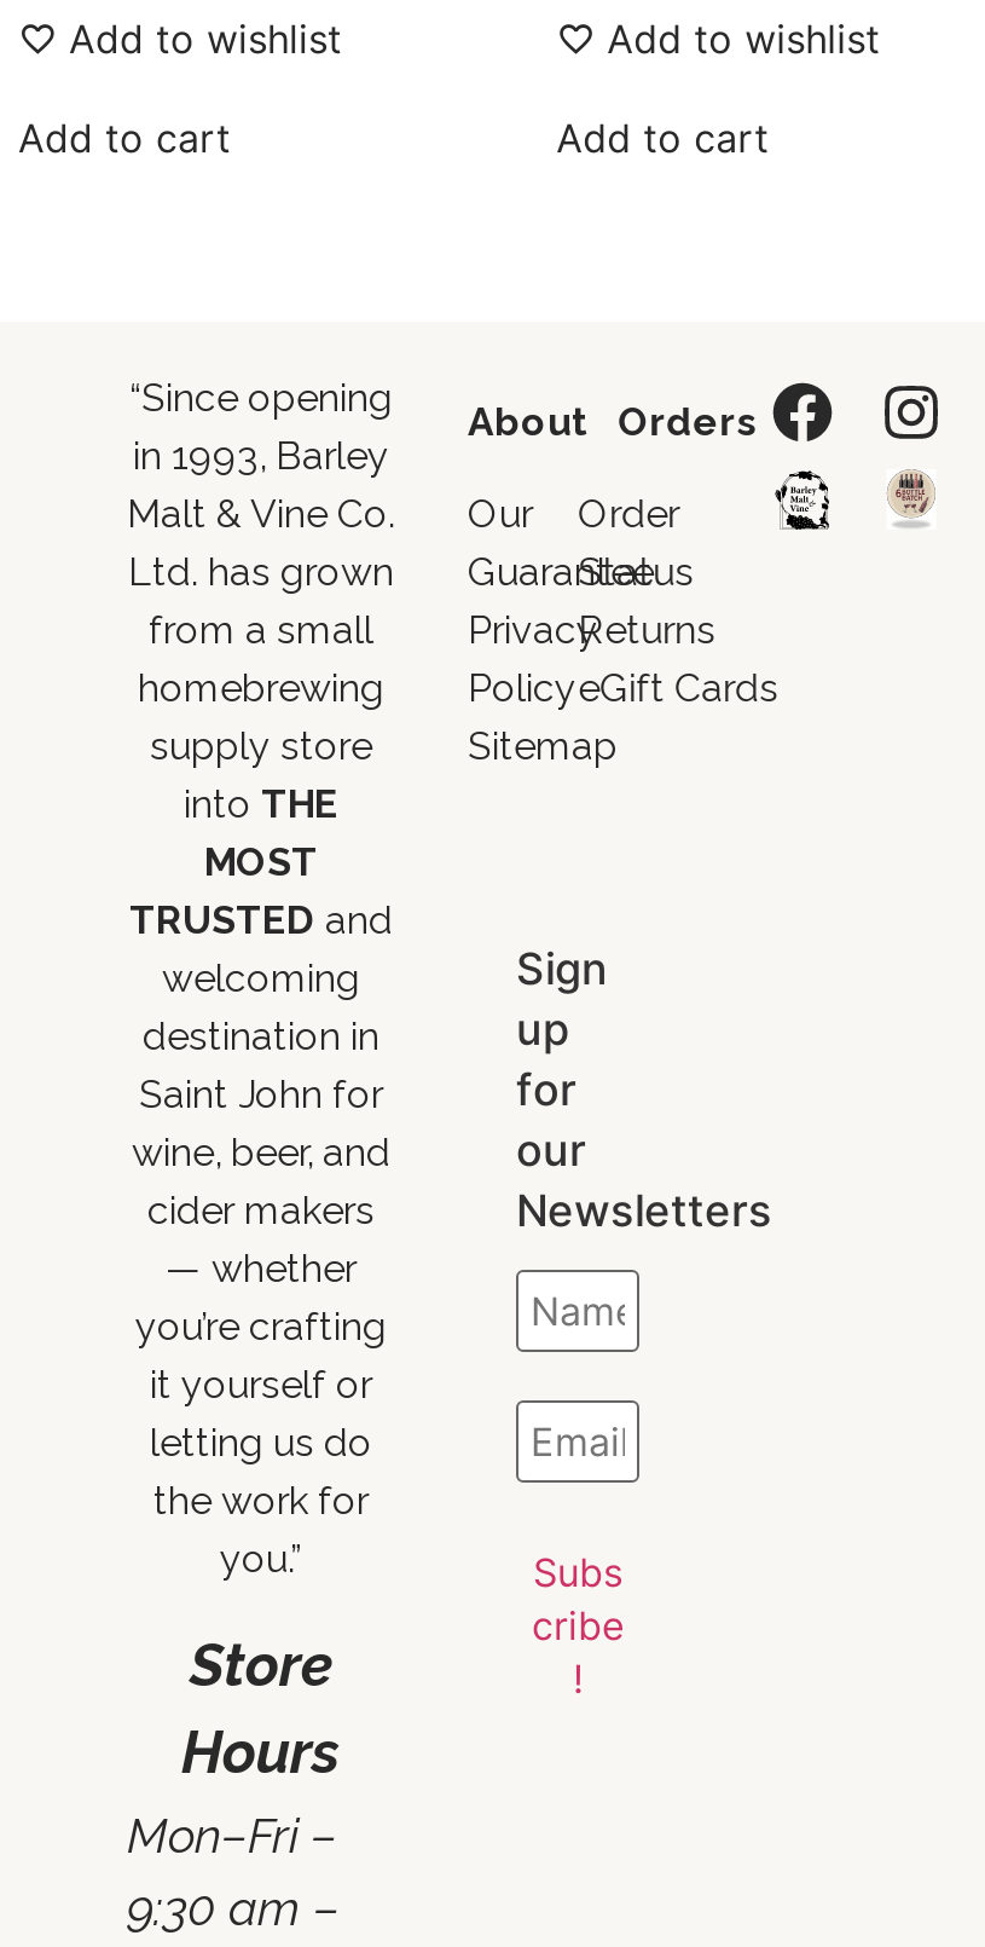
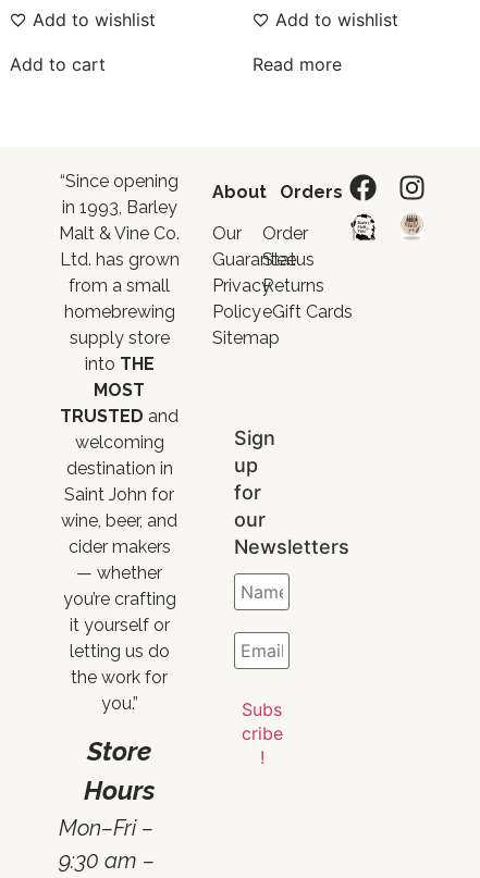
- Add to cart
+ Read more
